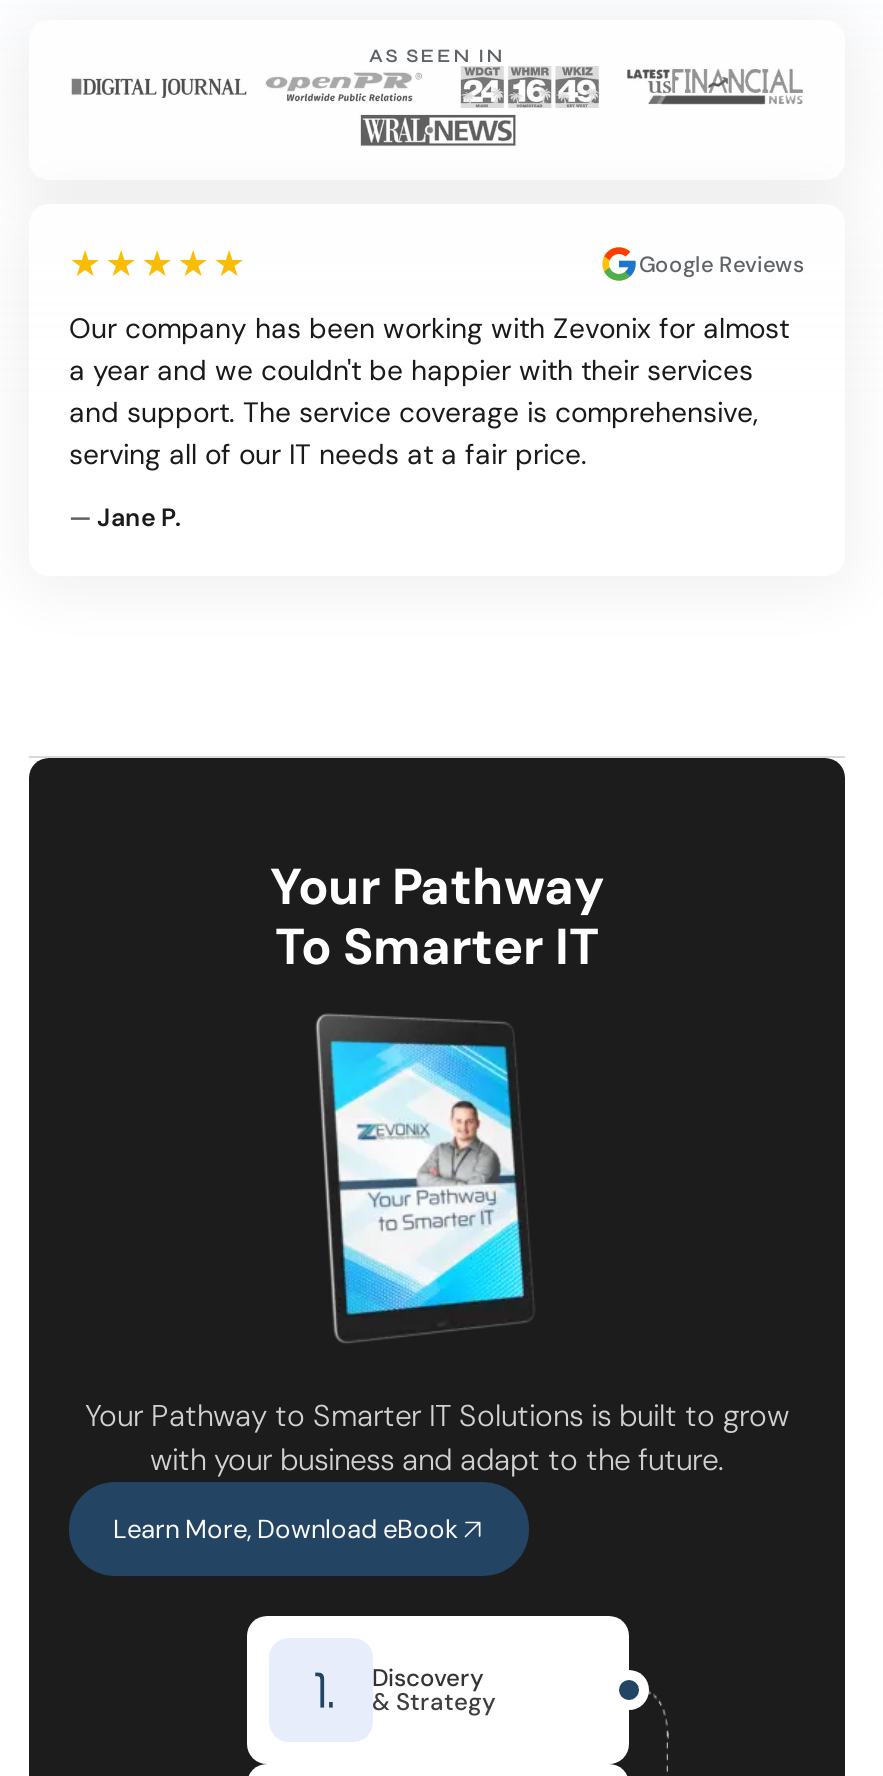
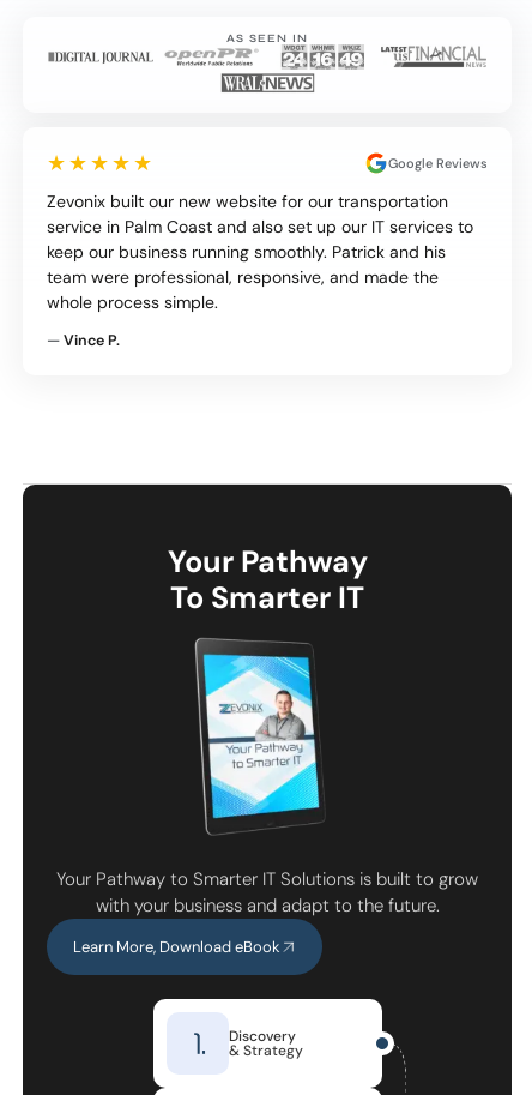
- Our company has been working with Zevonix for almost
- a year and we couldn't be happier with their services
- and support. The service coverage is comprehensive,
- serving all of our IT needs at a fair price.
+ Zevonix built our new website for our transportation
+ service in Palm Coast and also set up our IT services to
+ keep our business running smoothly. Patrick and his
+ team were professional, responsive, and made the
+ whole process simple.

- — Jane P.
+ — Vince P.
